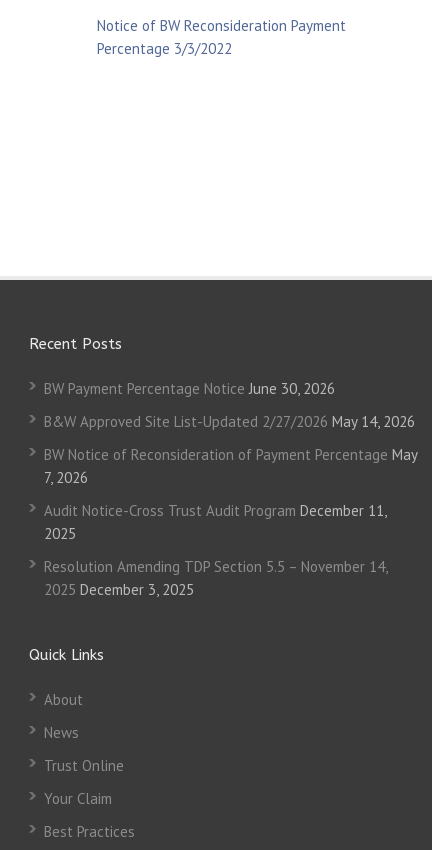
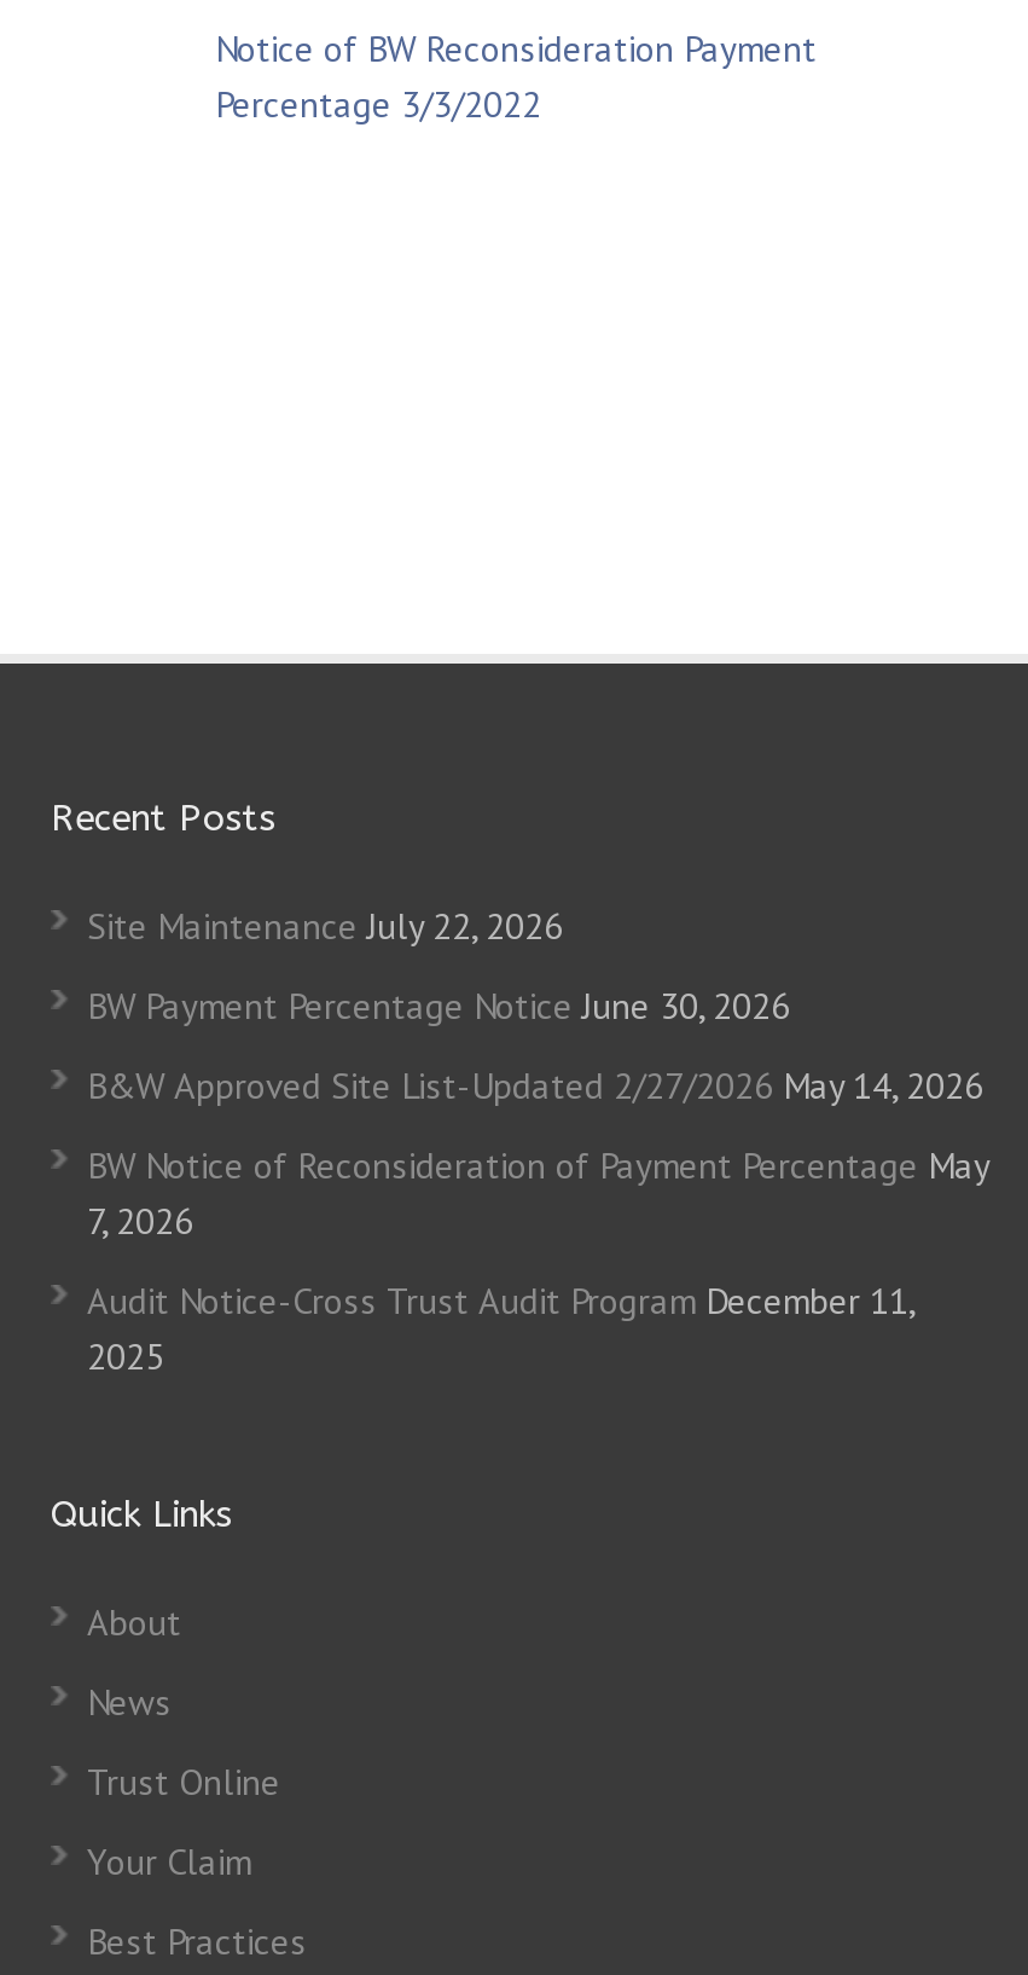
+ Site Maintenance July 22, 2026

moved down: BW Payment Percentage Notice June 30, 2026 | B&W Approved Site List-Updated 2/27/2026 May 14, 2026 | BW Notice of Reconsideration of Payment Percentage May | 7, 2026 | Audit Notice-Cross Trust Audit Program December 11, | 2025

- Resolution Amending TDP Section 5.5 – November 14,
- 2025 December 3, 2025
